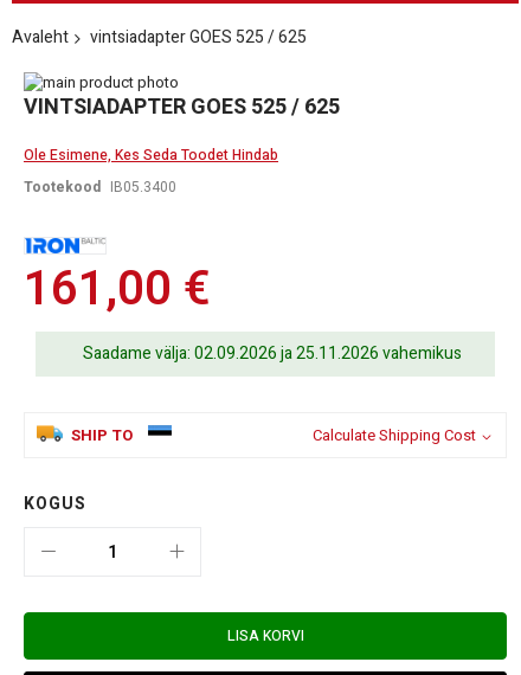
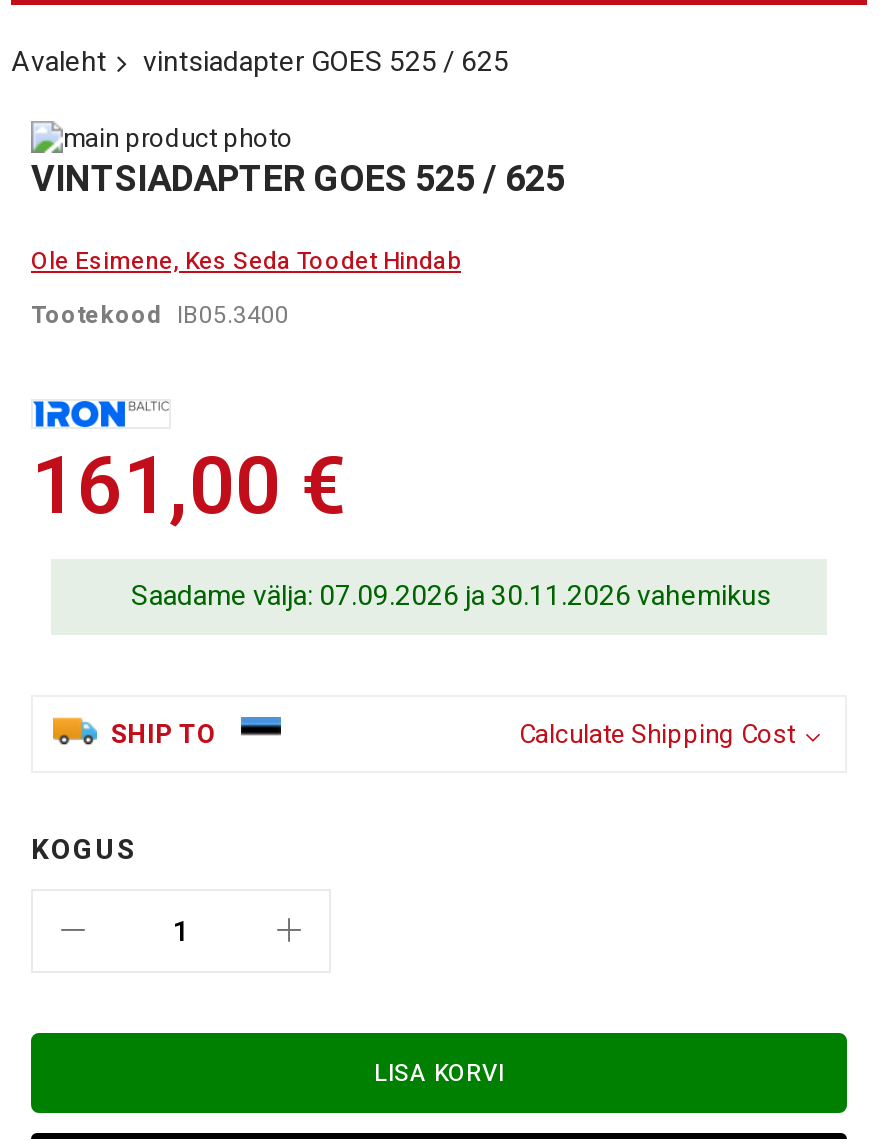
- Saadame välja: 02.09.2026 ja 25.11.2026 vahemikus
+ Saadame välja: 07.09.2026 ja 30.11.2026 vahemikus
